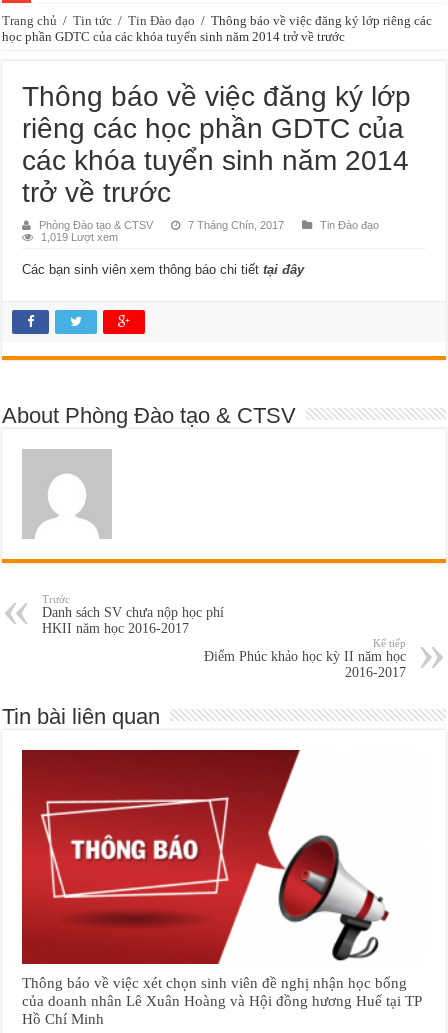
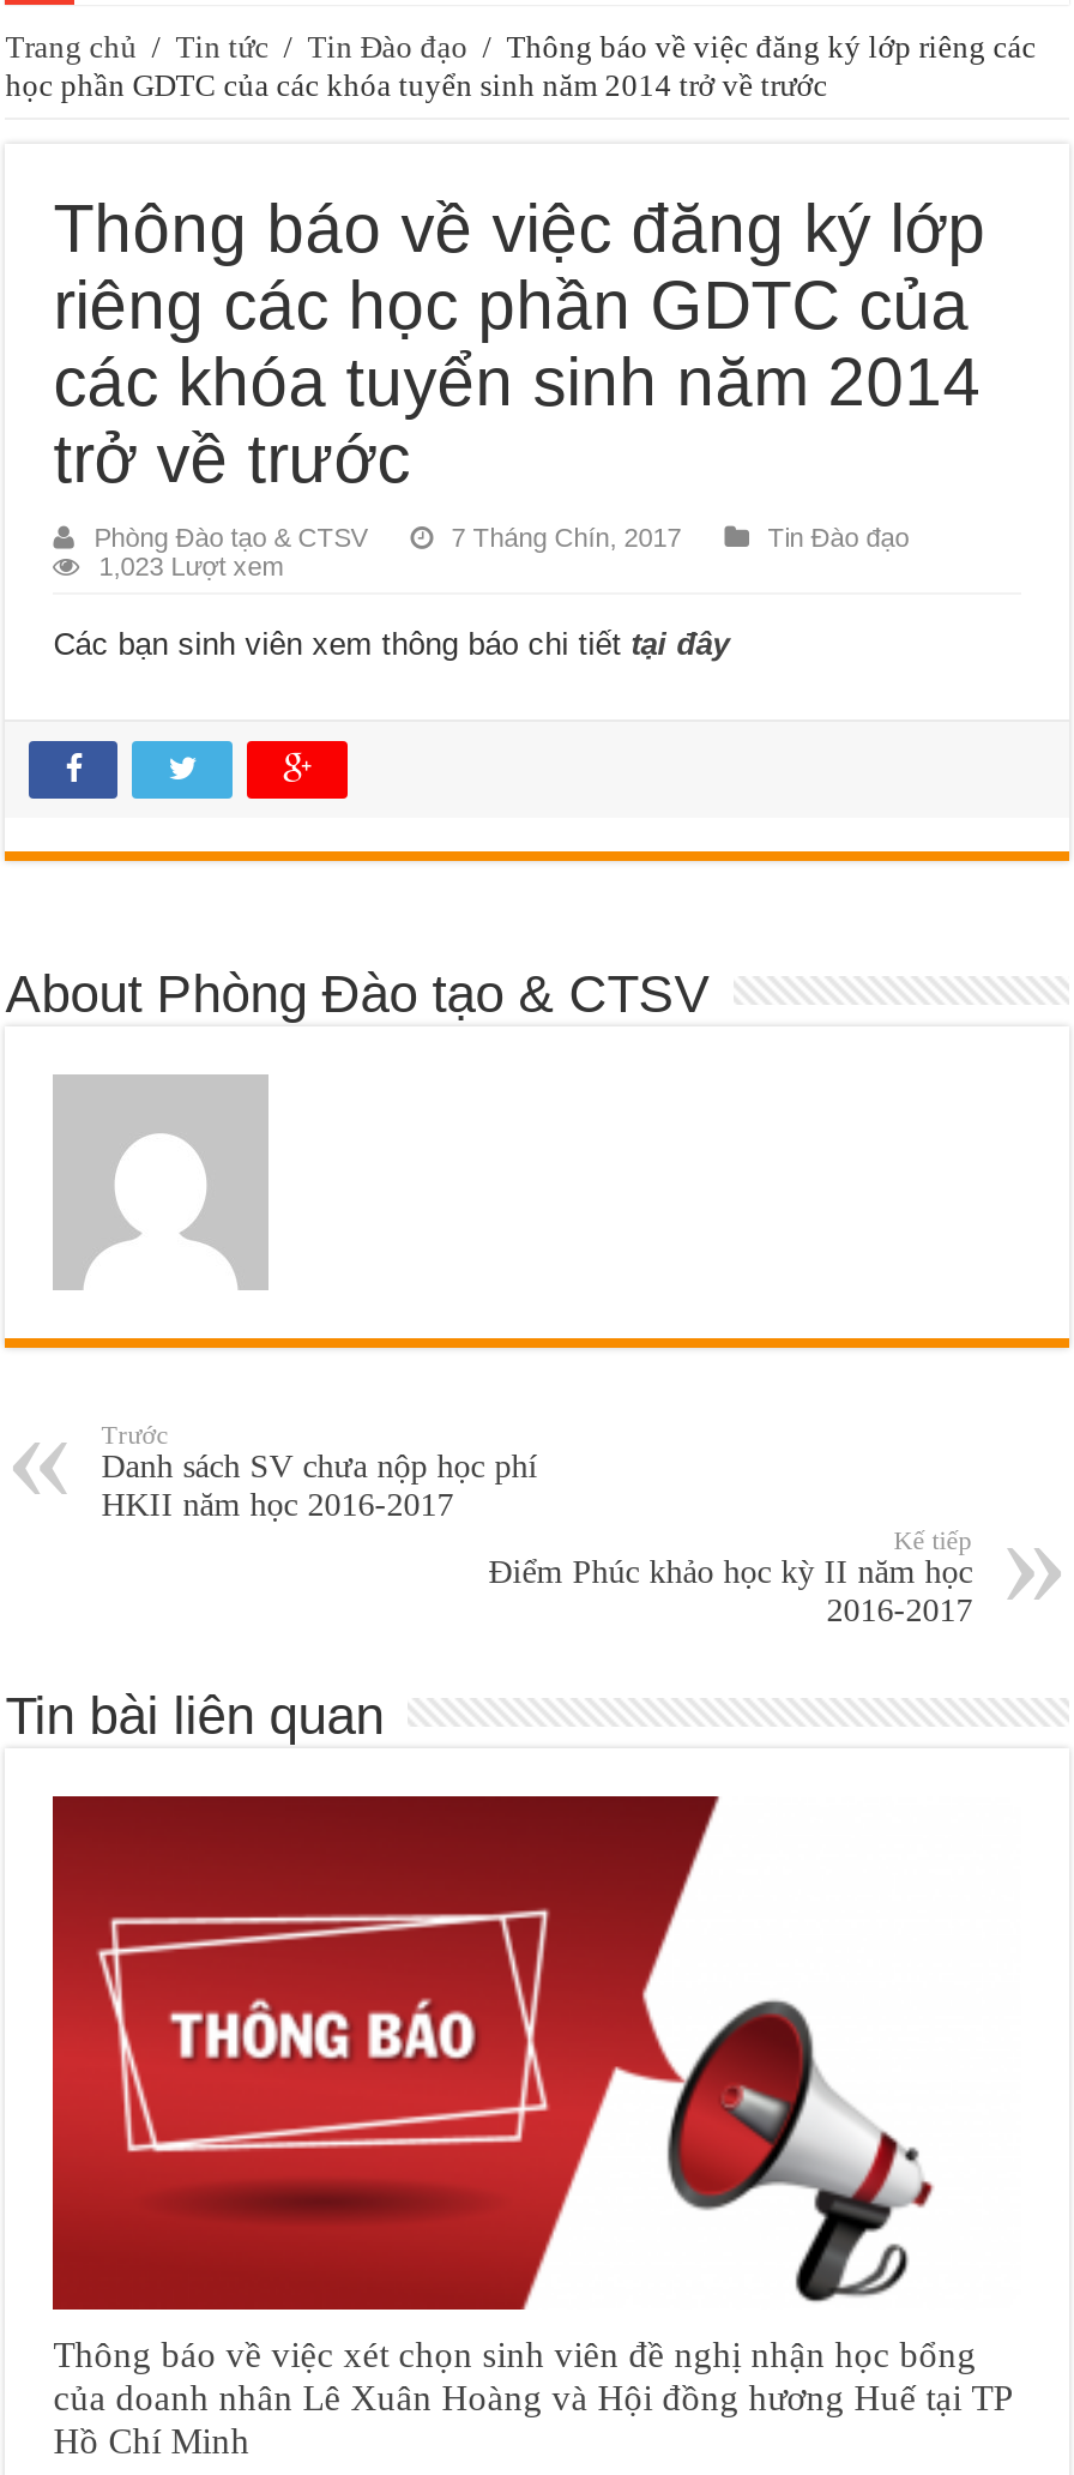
- 1,019 Lượt xem
+ 1,023 Lượt xem
